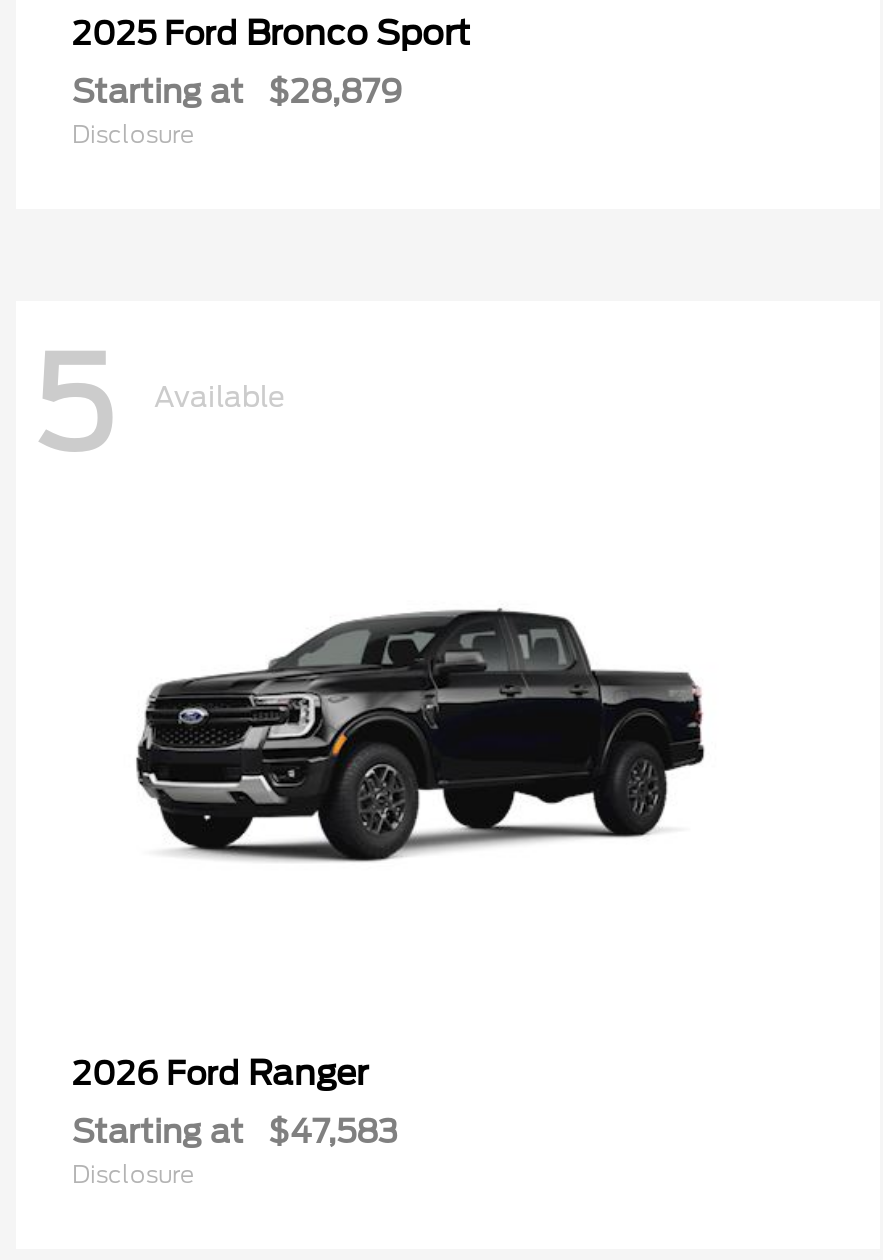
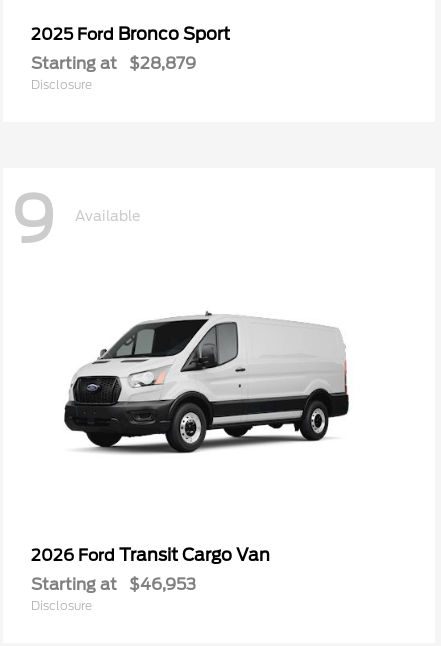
- 5 Available
+ 9 Available

- [image]
+ [image]

- 2026 Ford Ranger
+ 2026 Ford Transit Cargo Van

- Starting at $47,583
+ Starting at $46,953
